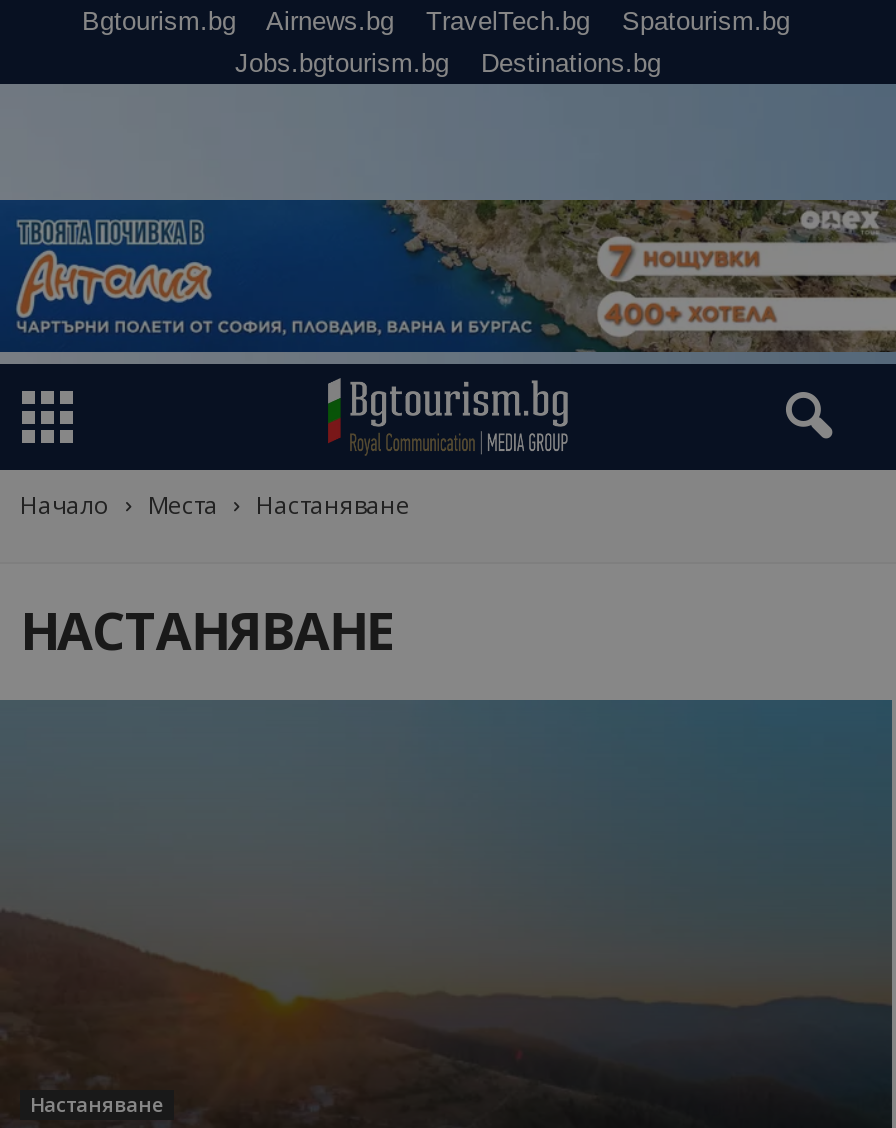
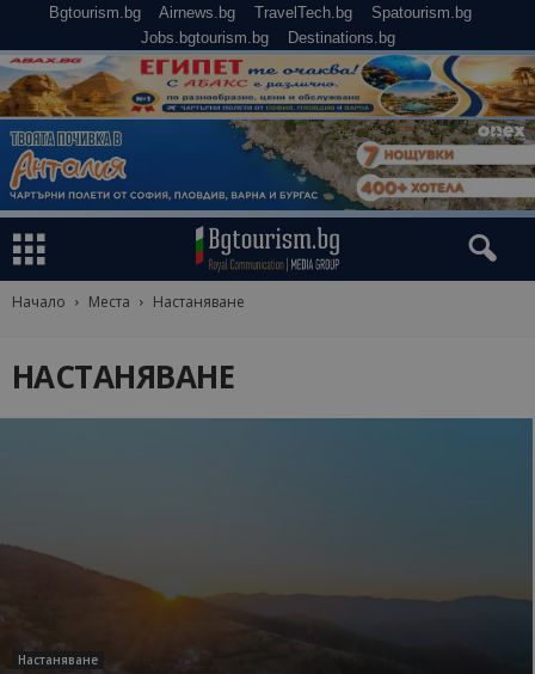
+ [image]
